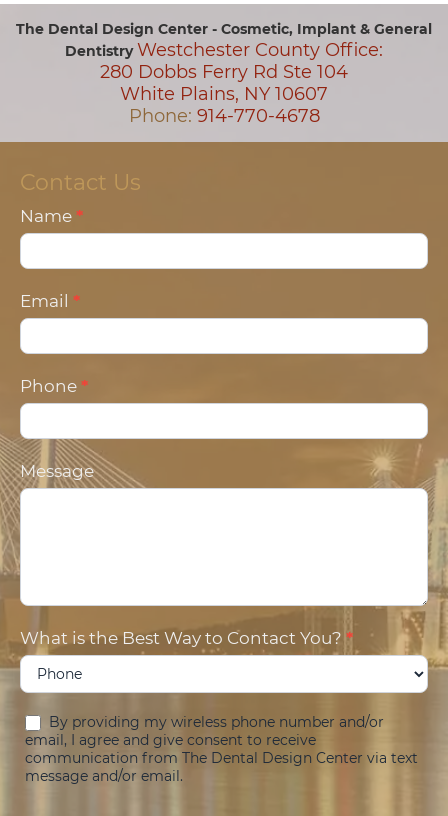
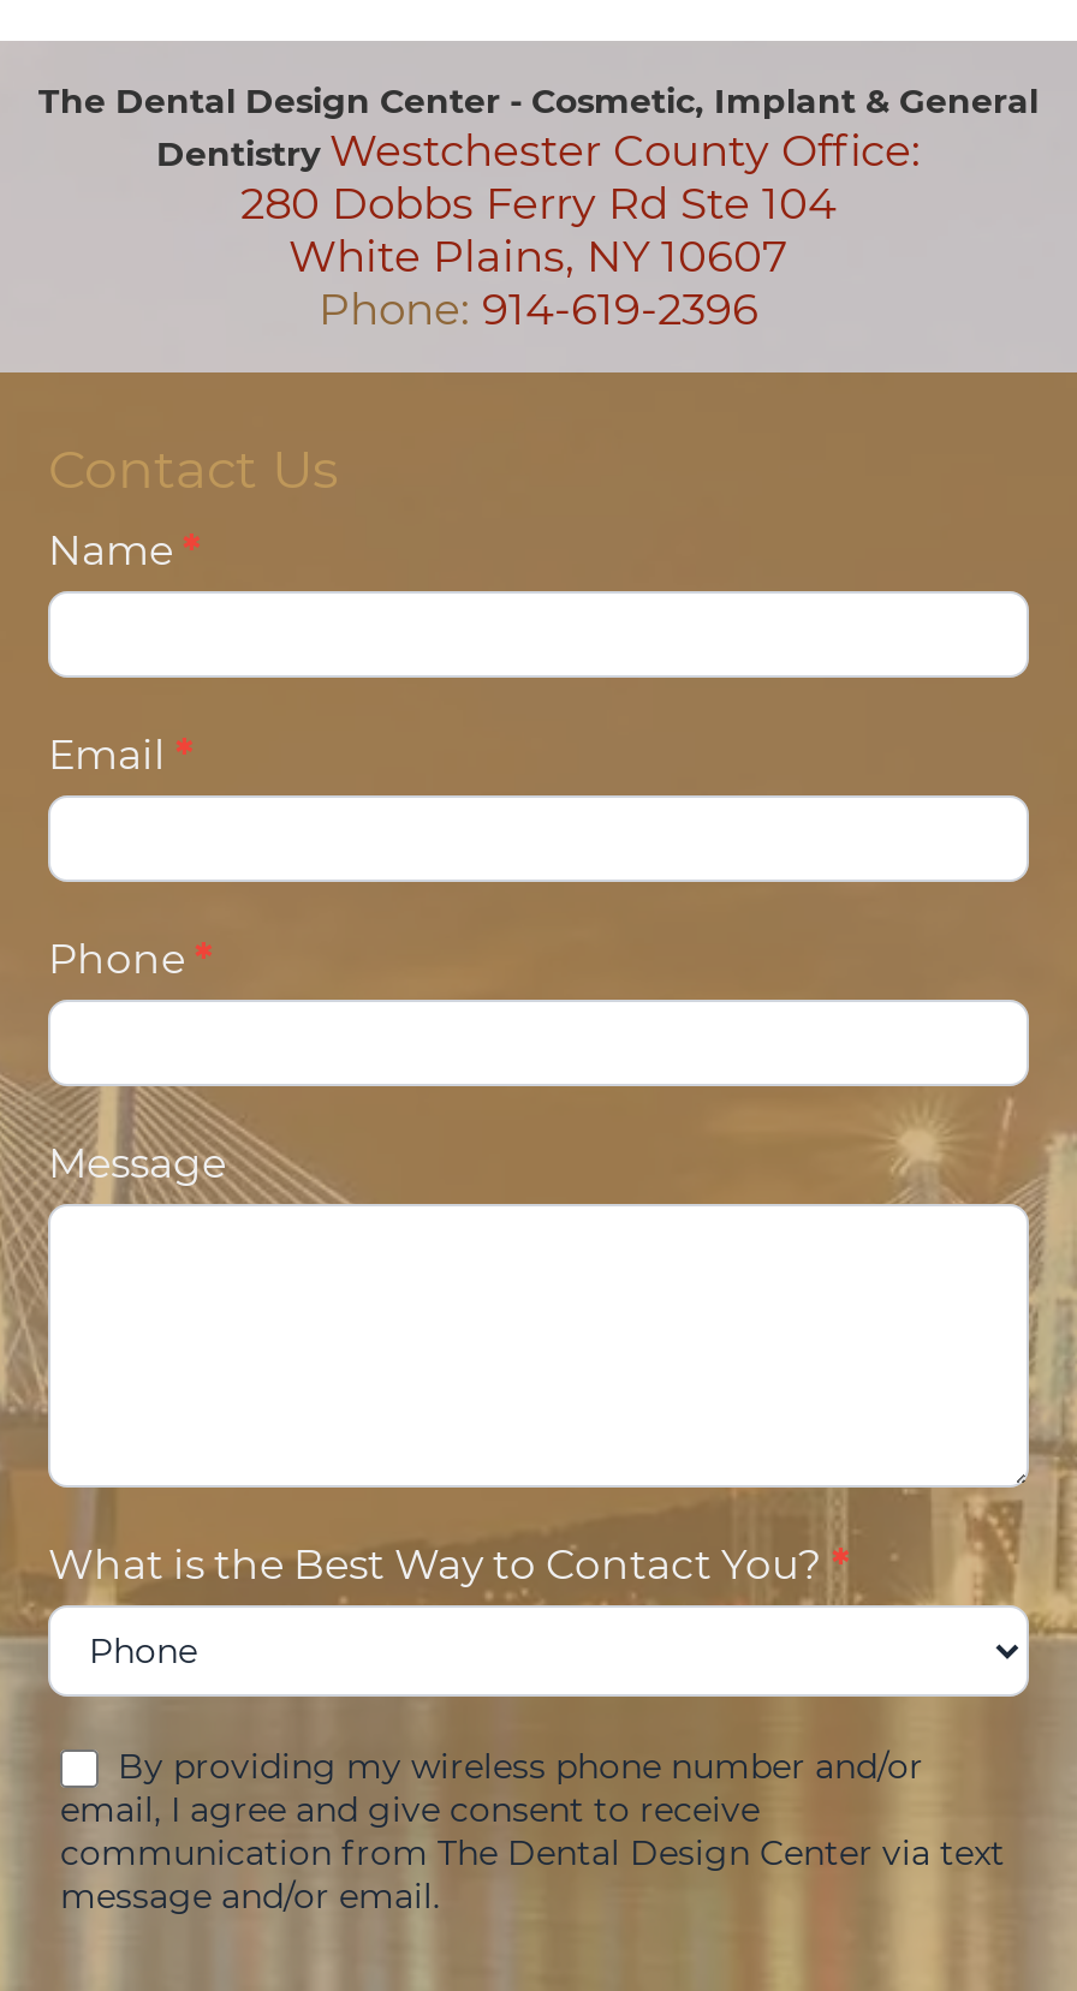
- Phone: 914-770-4678
+ Phone: 914-619-2396
